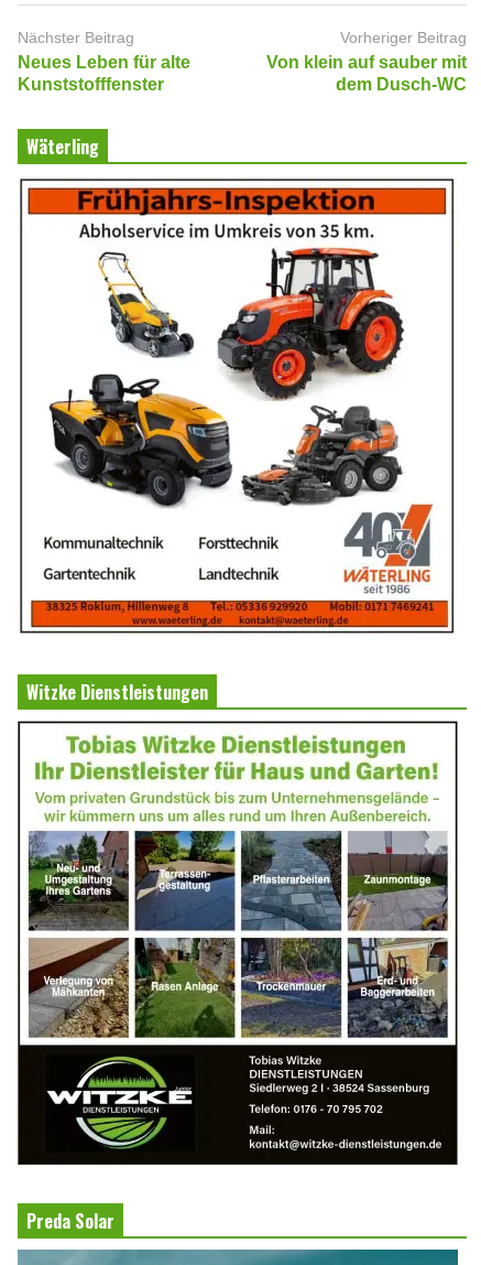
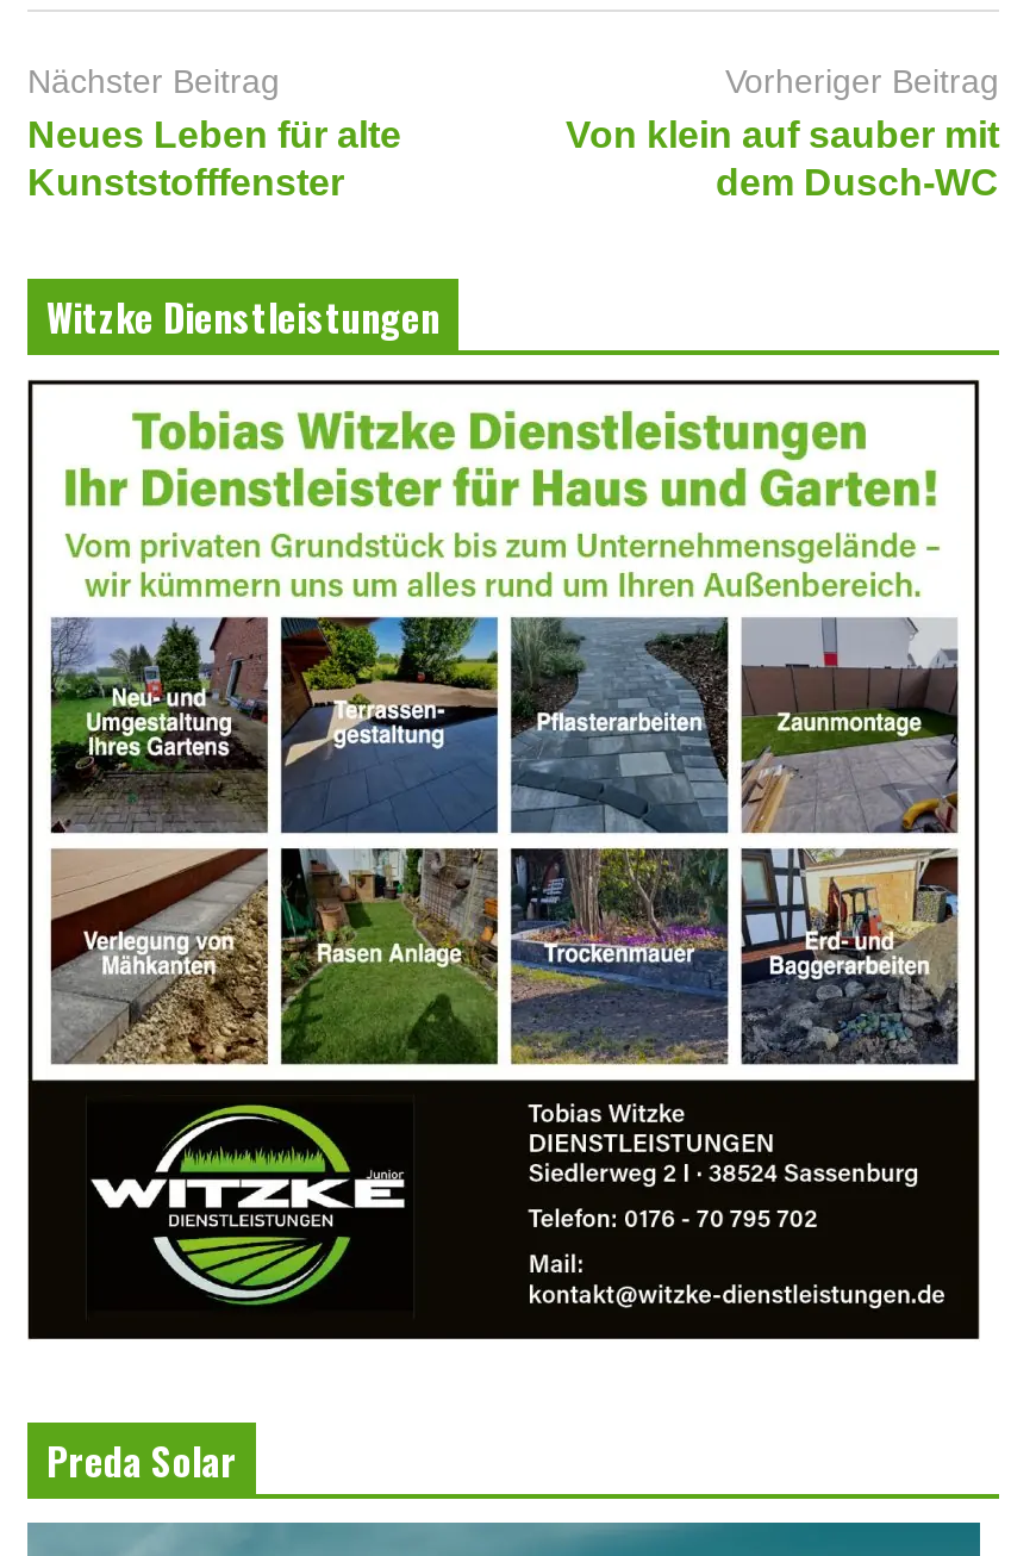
- Wäterling

- [image]
